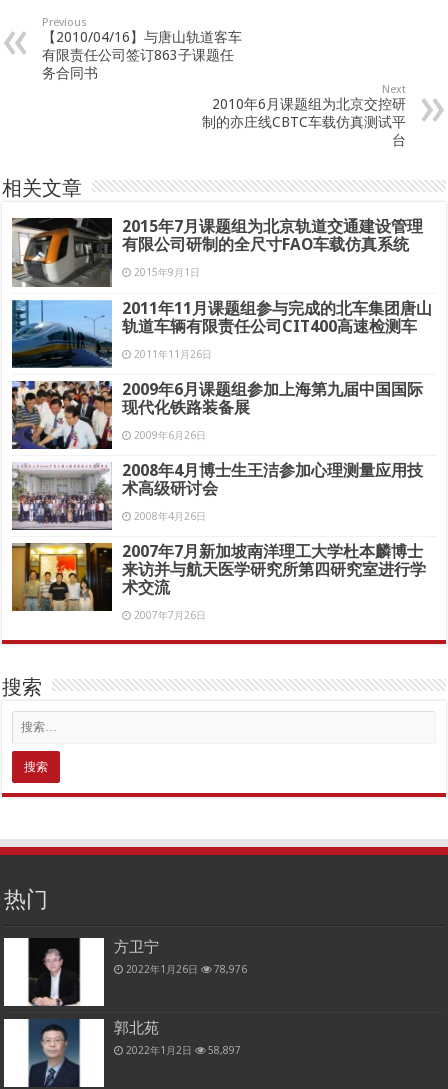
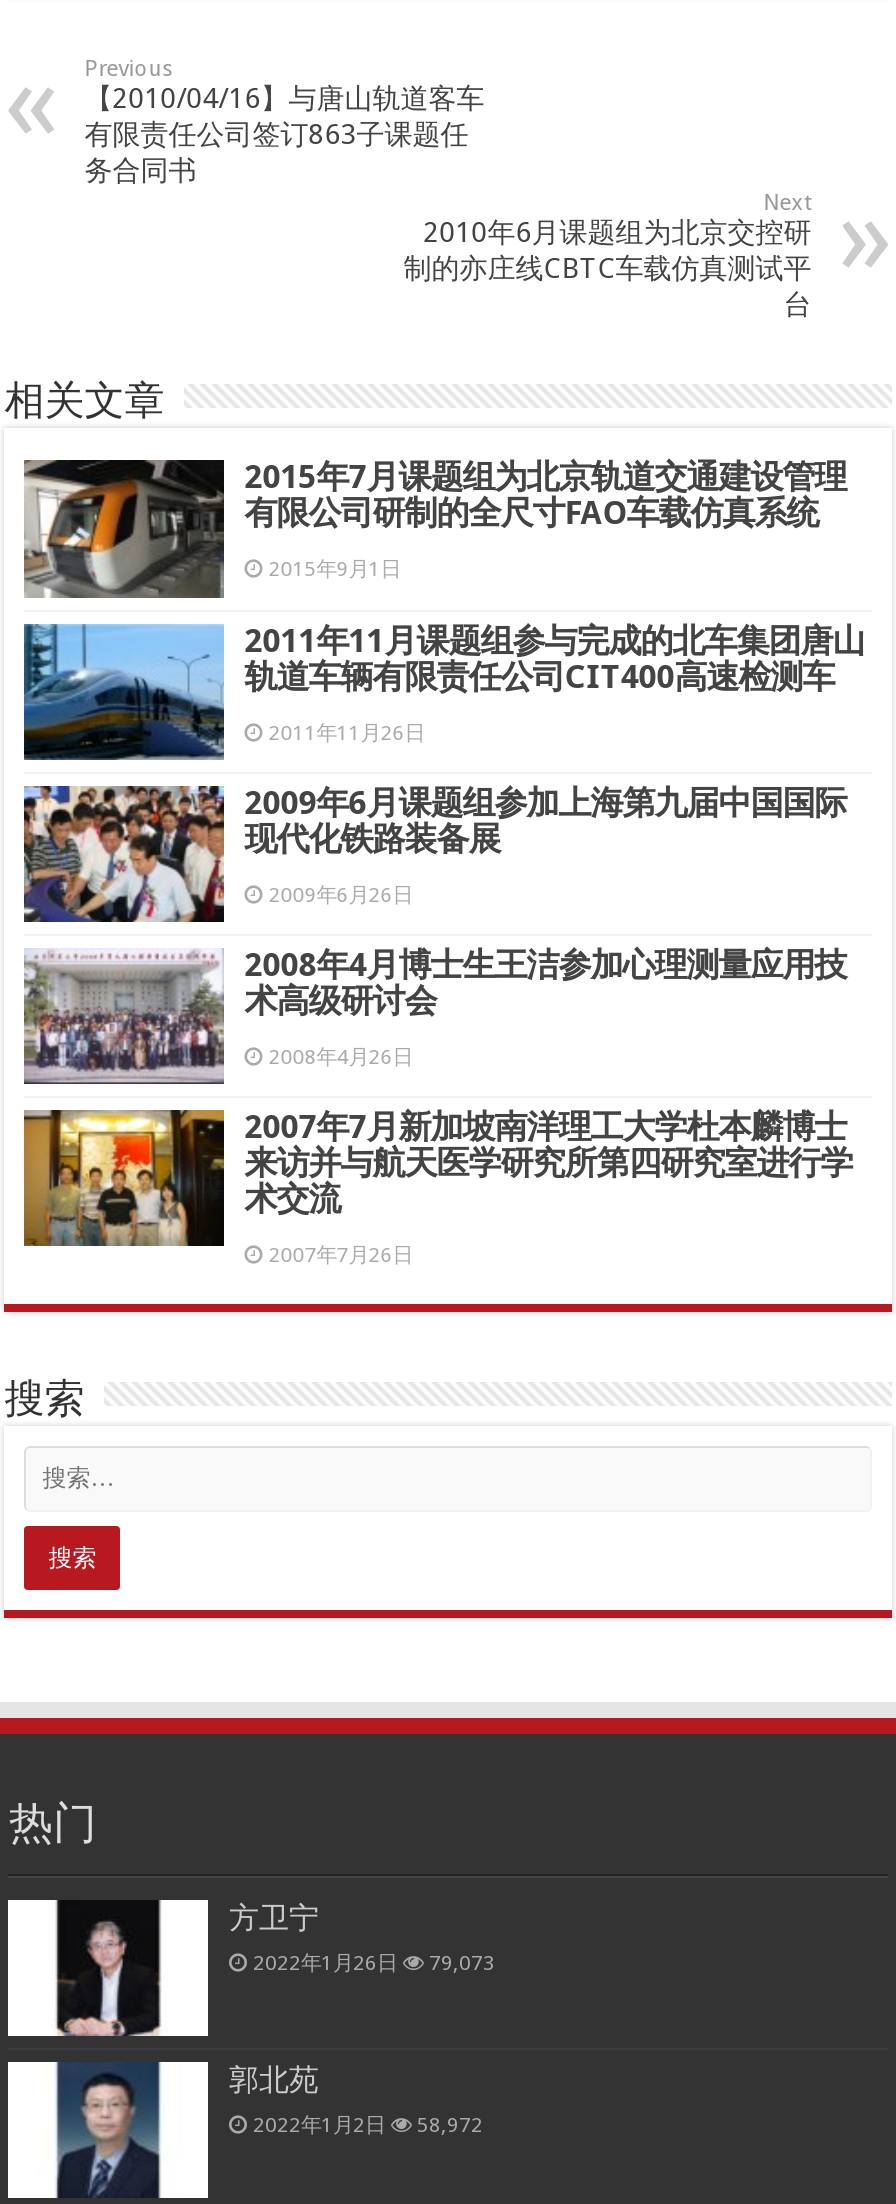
- 2022年1月26日 78,976
+ 2022年1月26日 79,073

- 2022年1月2日 58,897
+ 2022年1月2日 58,972
